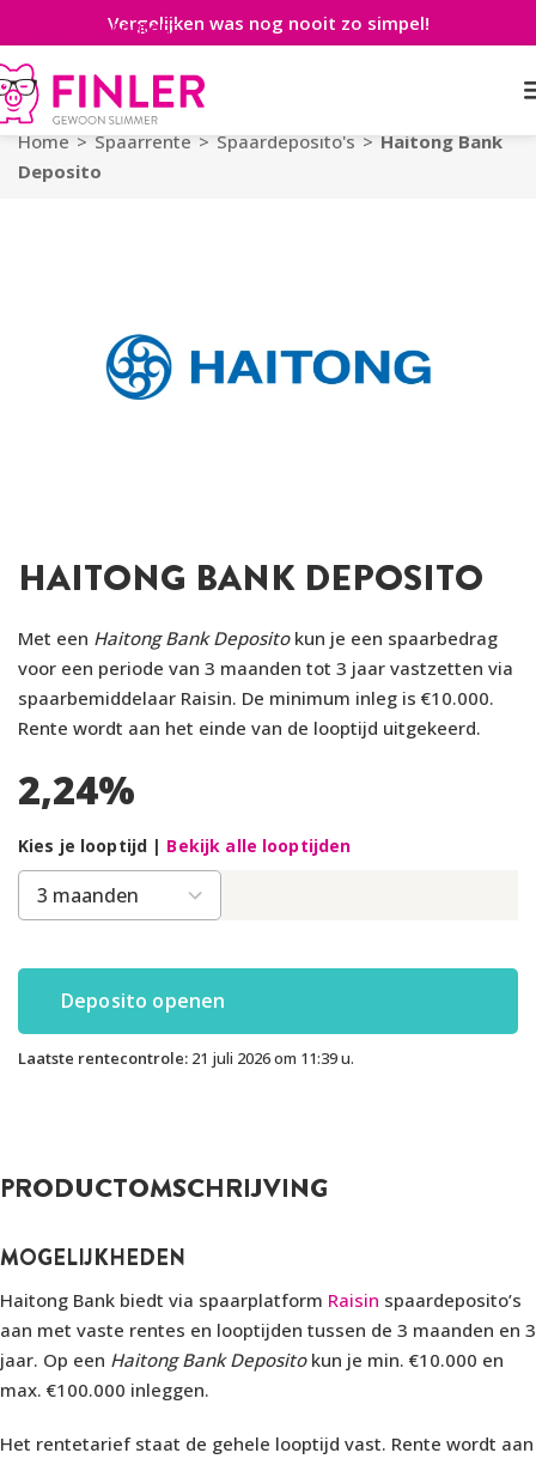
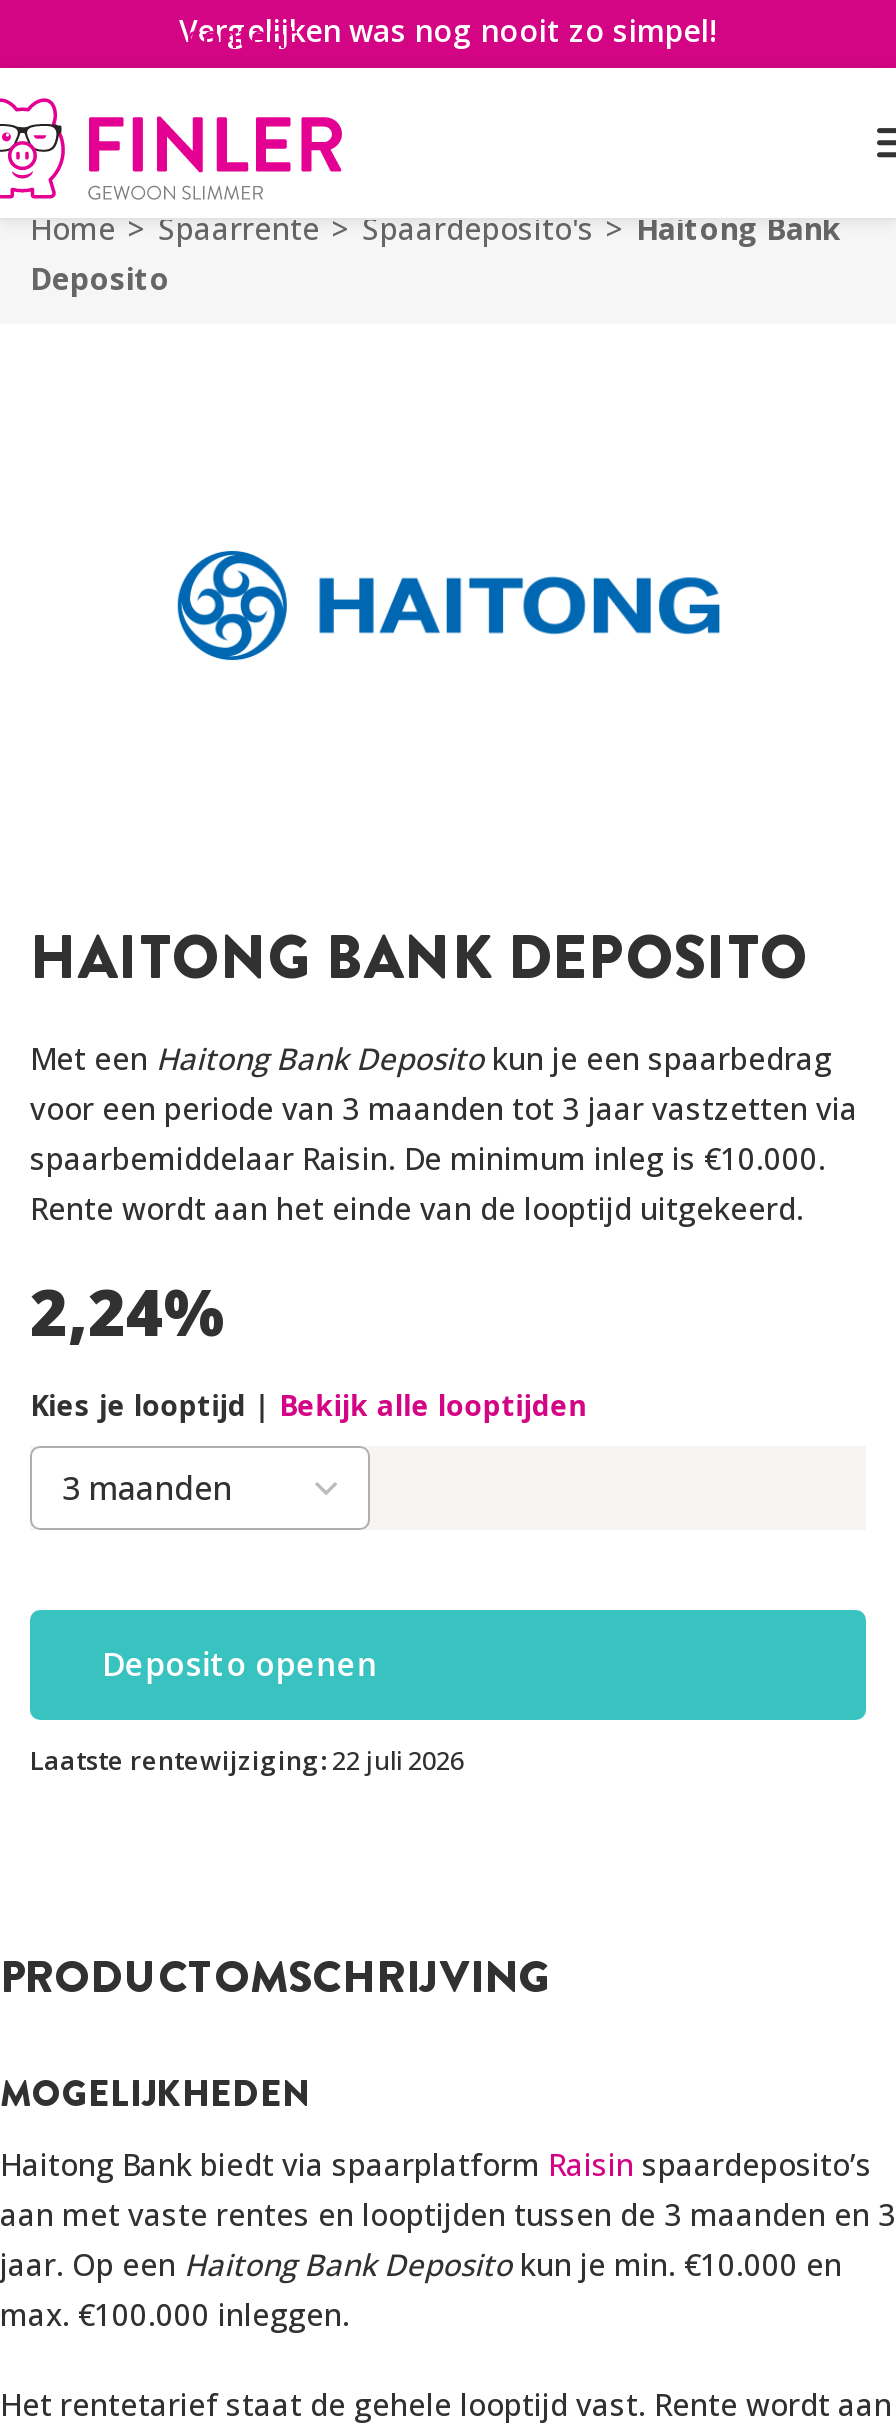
- Laatste rentecontrole: 21 juli 2026 om 11:39 u.
+ Laatste rentewijziging: 22 juli 2026
